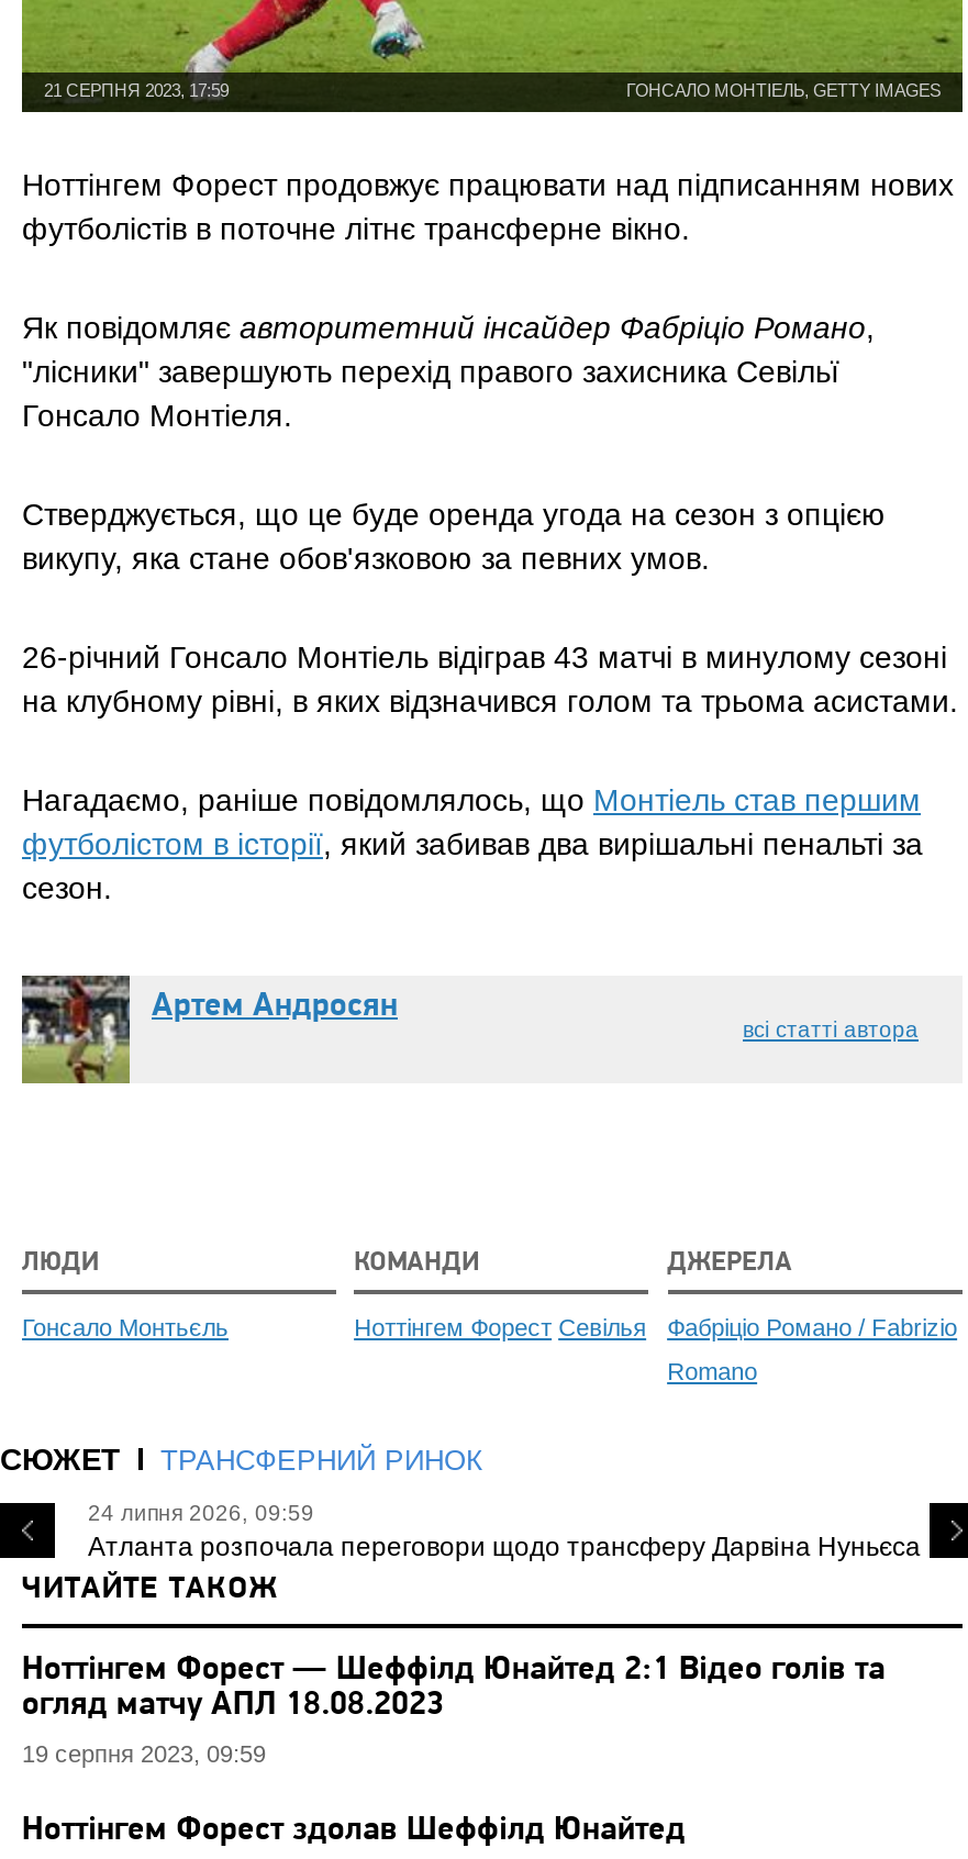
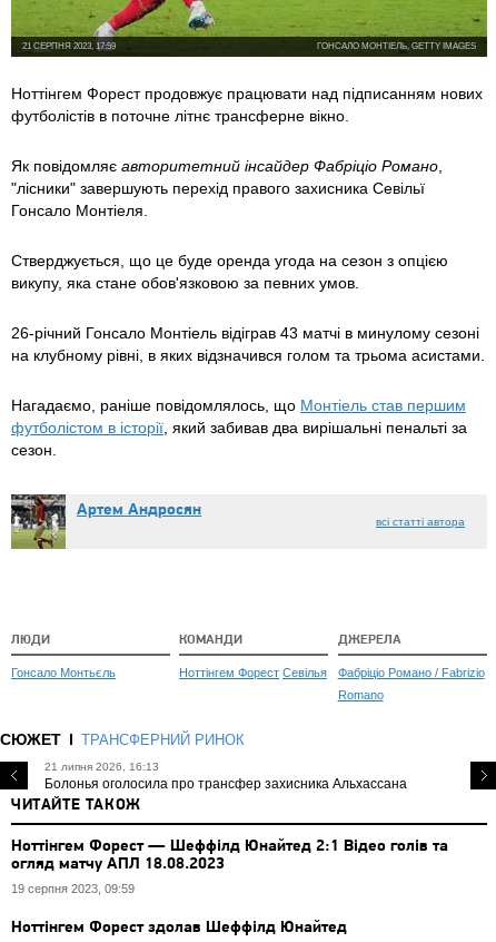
- 24 липня 2026, 09:59
- Атланта розпочала переговори щодо трансферу Дарвіна Нуньєса
+ 21 липня 2026, 16:13
+ Болонья оголосила про трансфер захисника Альхассана
